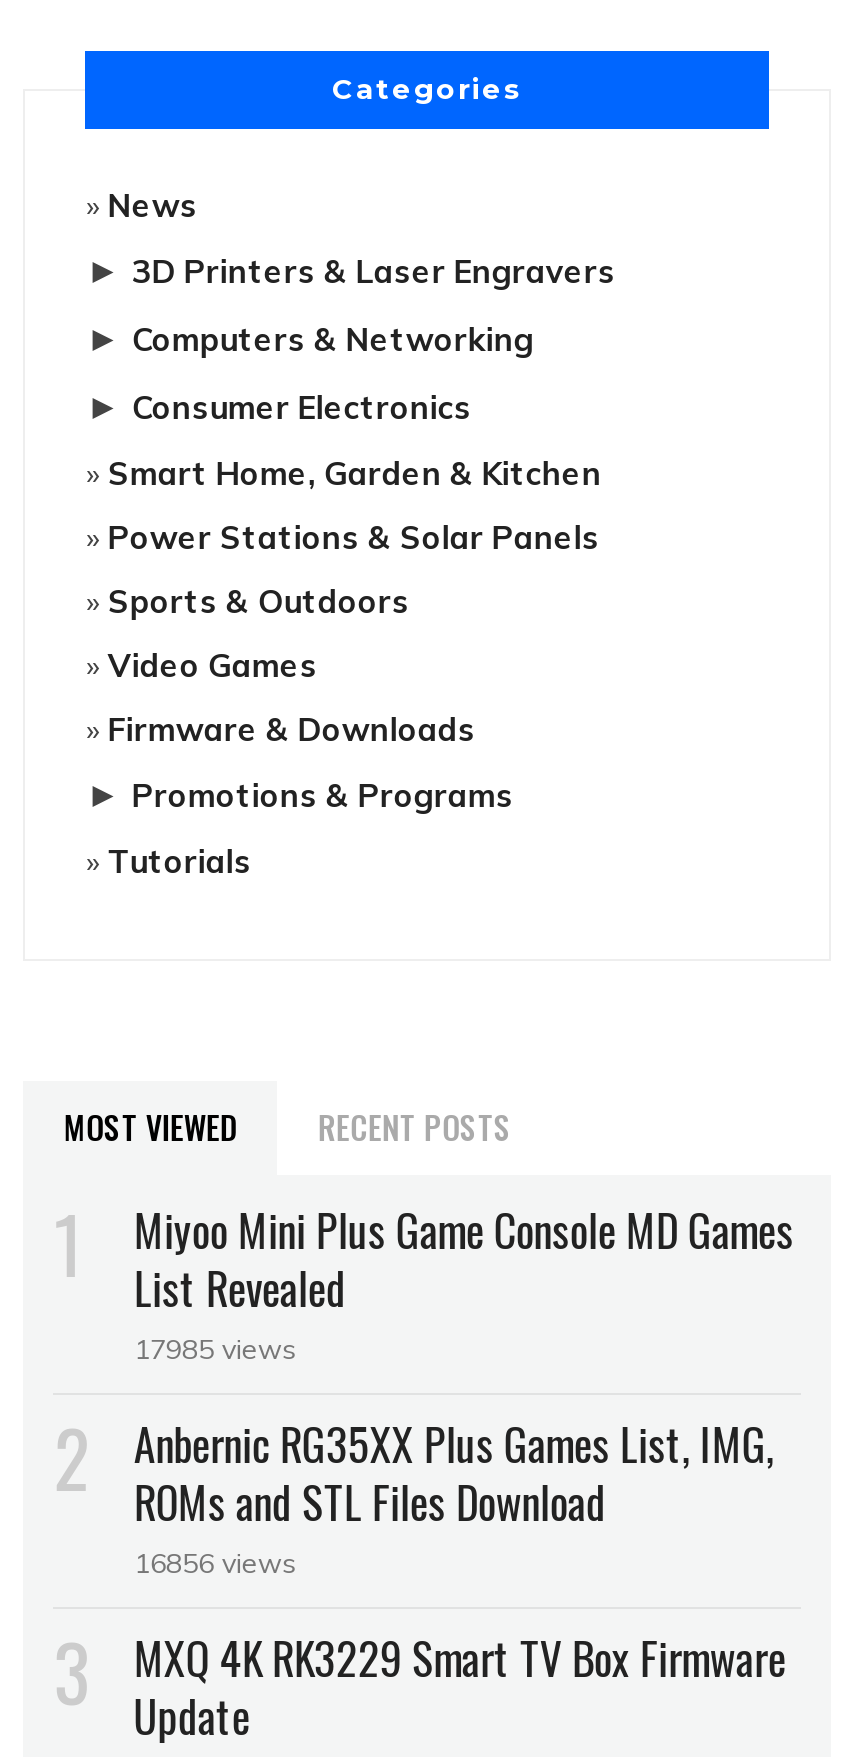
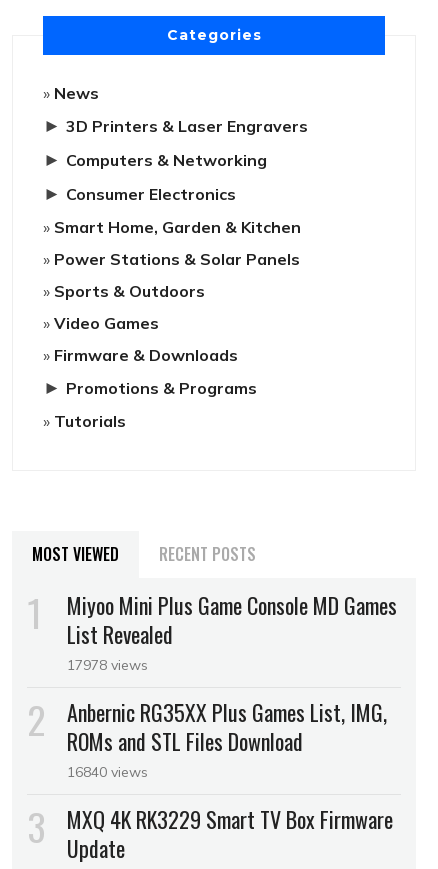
- 17985 views
+ 17978 views

- 16856 views
+ 16840 views
